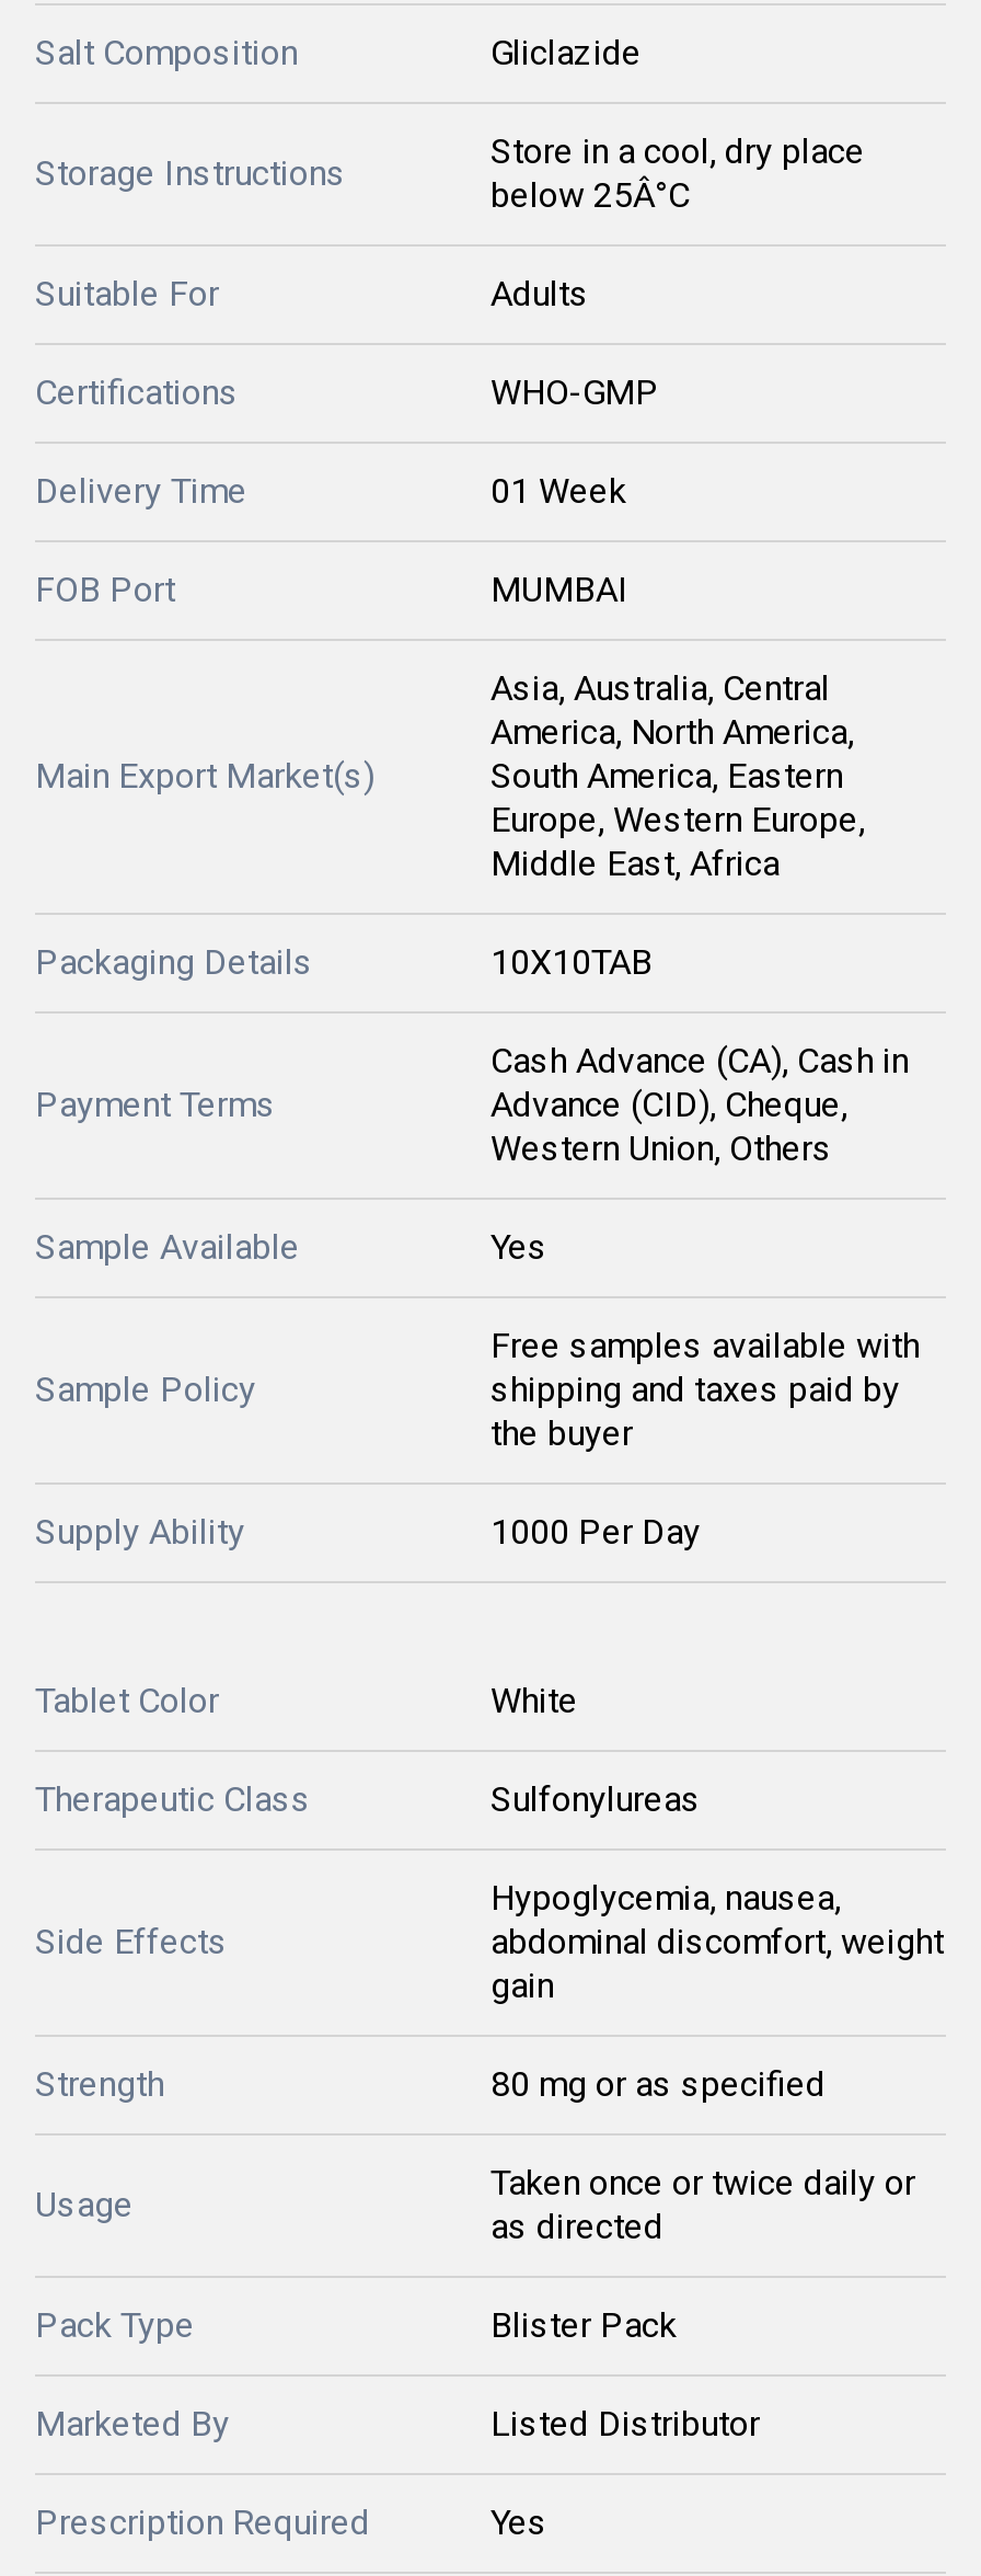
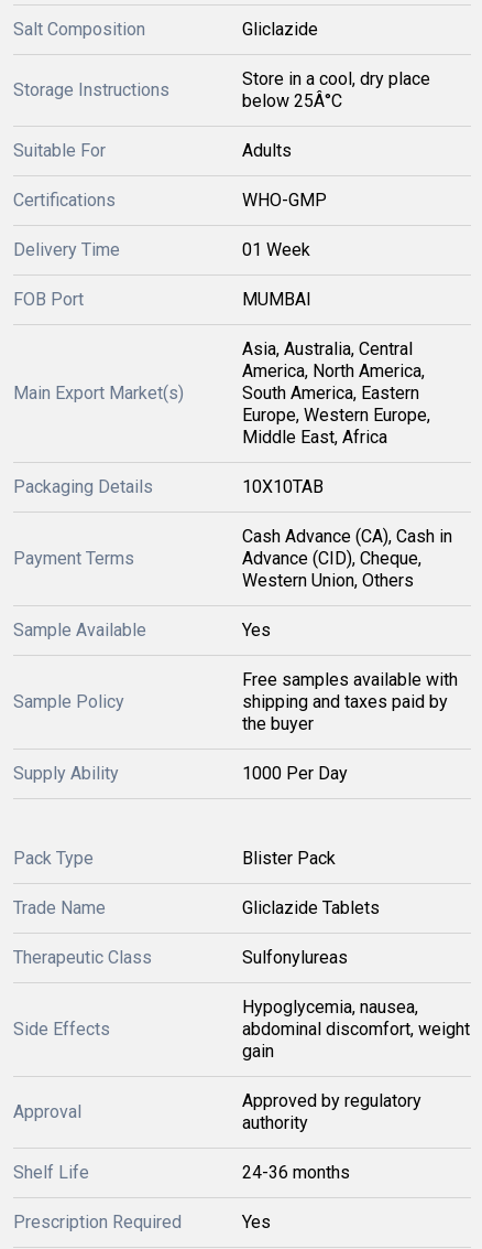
- Tablet Color
- White
+ Trade Name
+ Gliclazide Tablets

moved down: Therapeutic Class | Sulfonylureas | Side Effects | Hypoglycemia, nausea, | abdominal discomfort, weight | gain

- Strength
- 80 mg or as specified
- Usage
+ Approval

- Taken once or twice daily or
- as directed
- Marketed By
- Listed Distributor
+ Approved by regulatory
+ authority
+ Shelf Life
+ 24-36 months

moved up: Pack Type | Blister Pack
